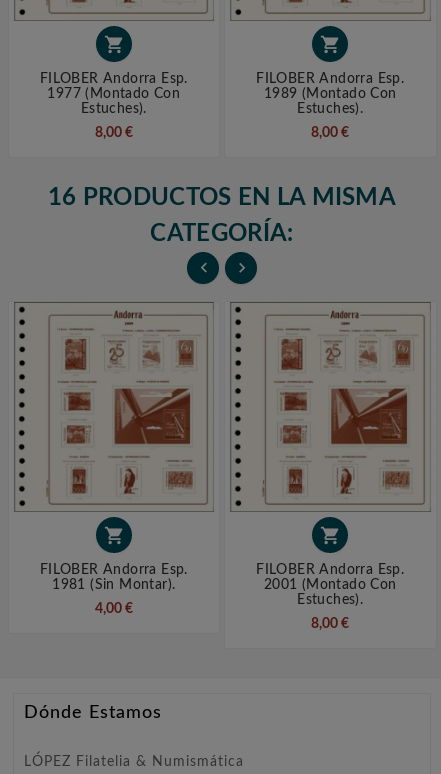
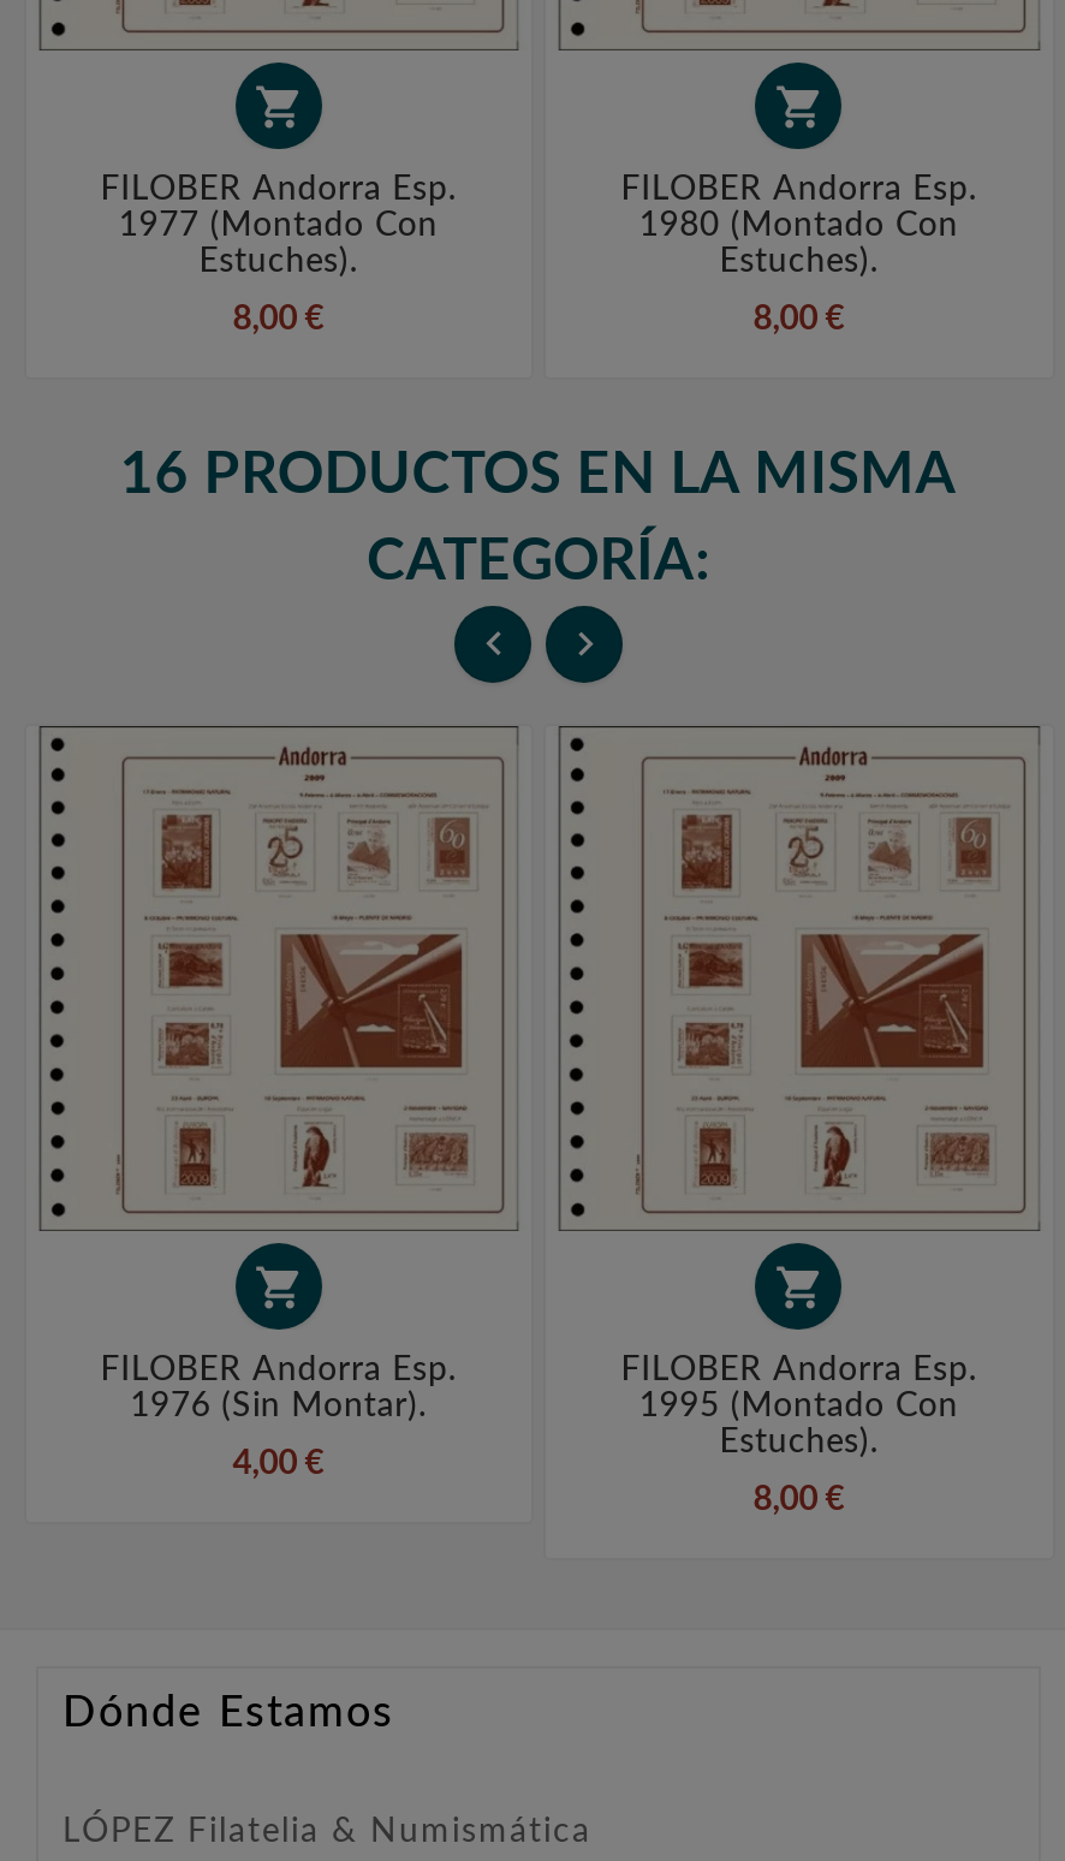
- 1989 (montado Con
+ 1980 (montado Con

- 1981 (sin Montar).
+ 1976 (sin Montar).

- 2001 (montado Con
+ 1995 (montado Con
